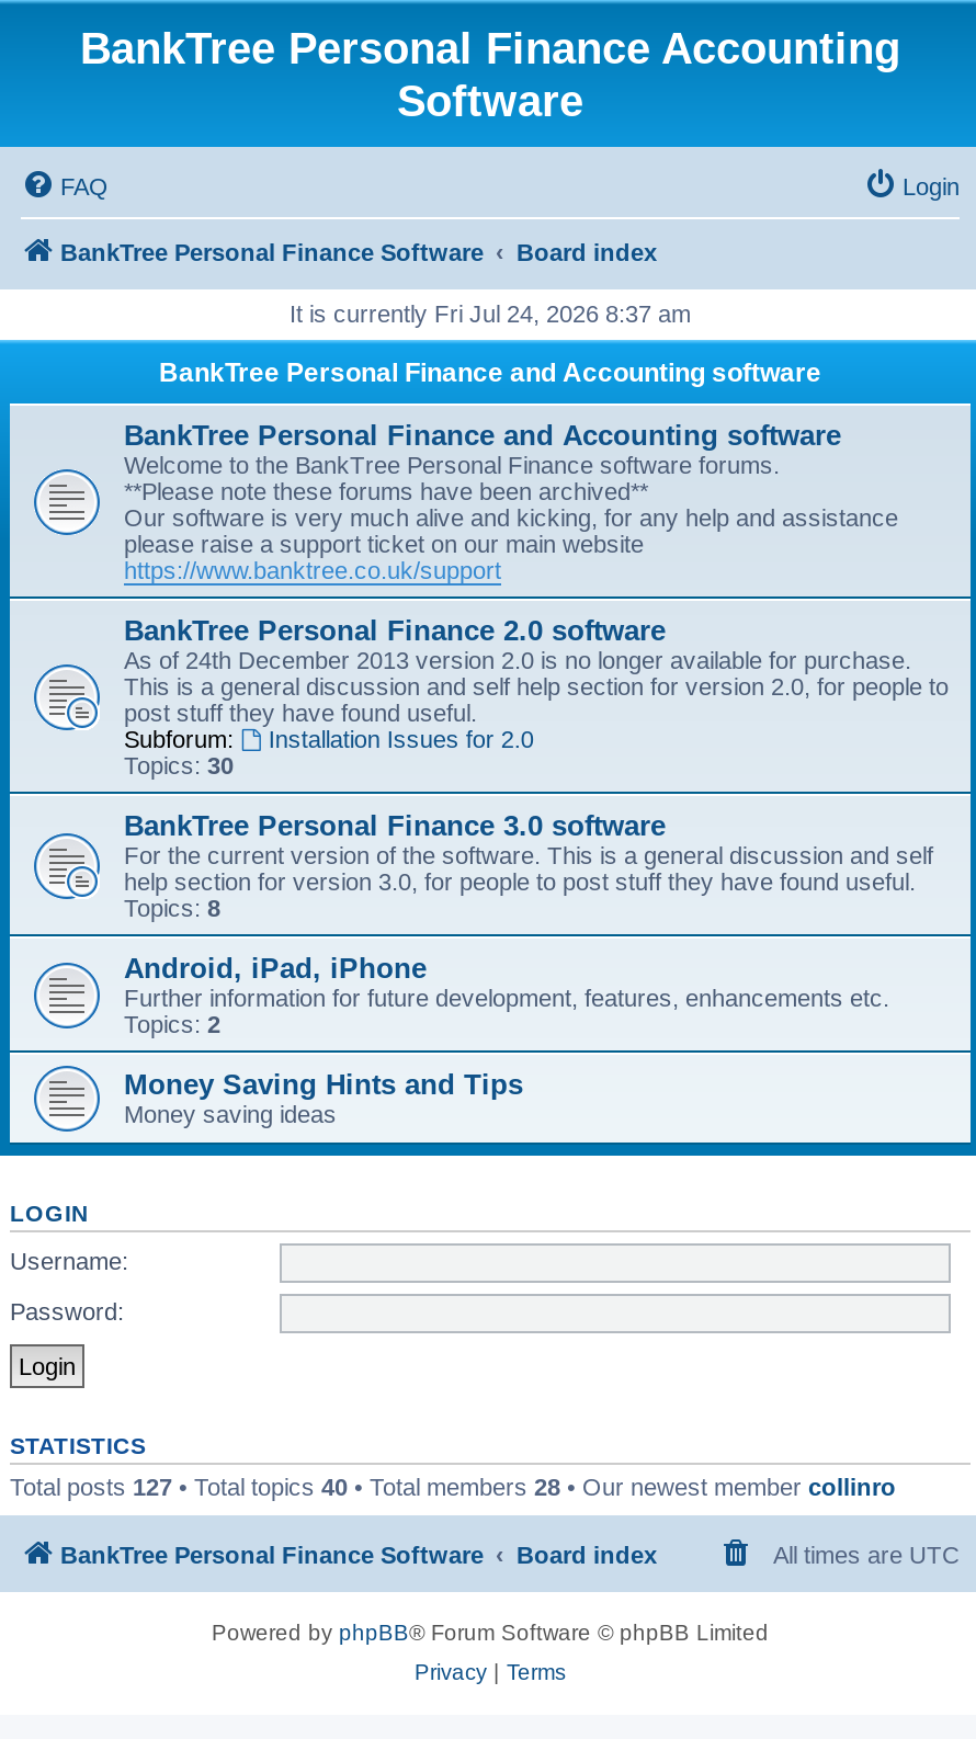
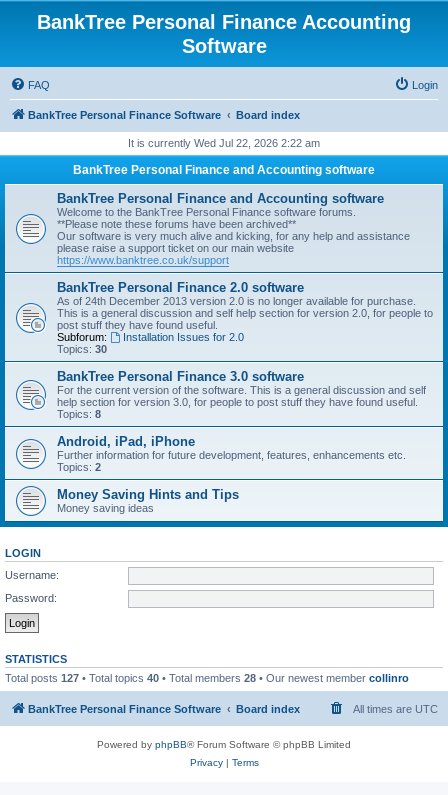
- It is currently Fri Jul 24, 2026 8:37 am
+ It is currently Wed Jul 22, 2026 2:22 am
